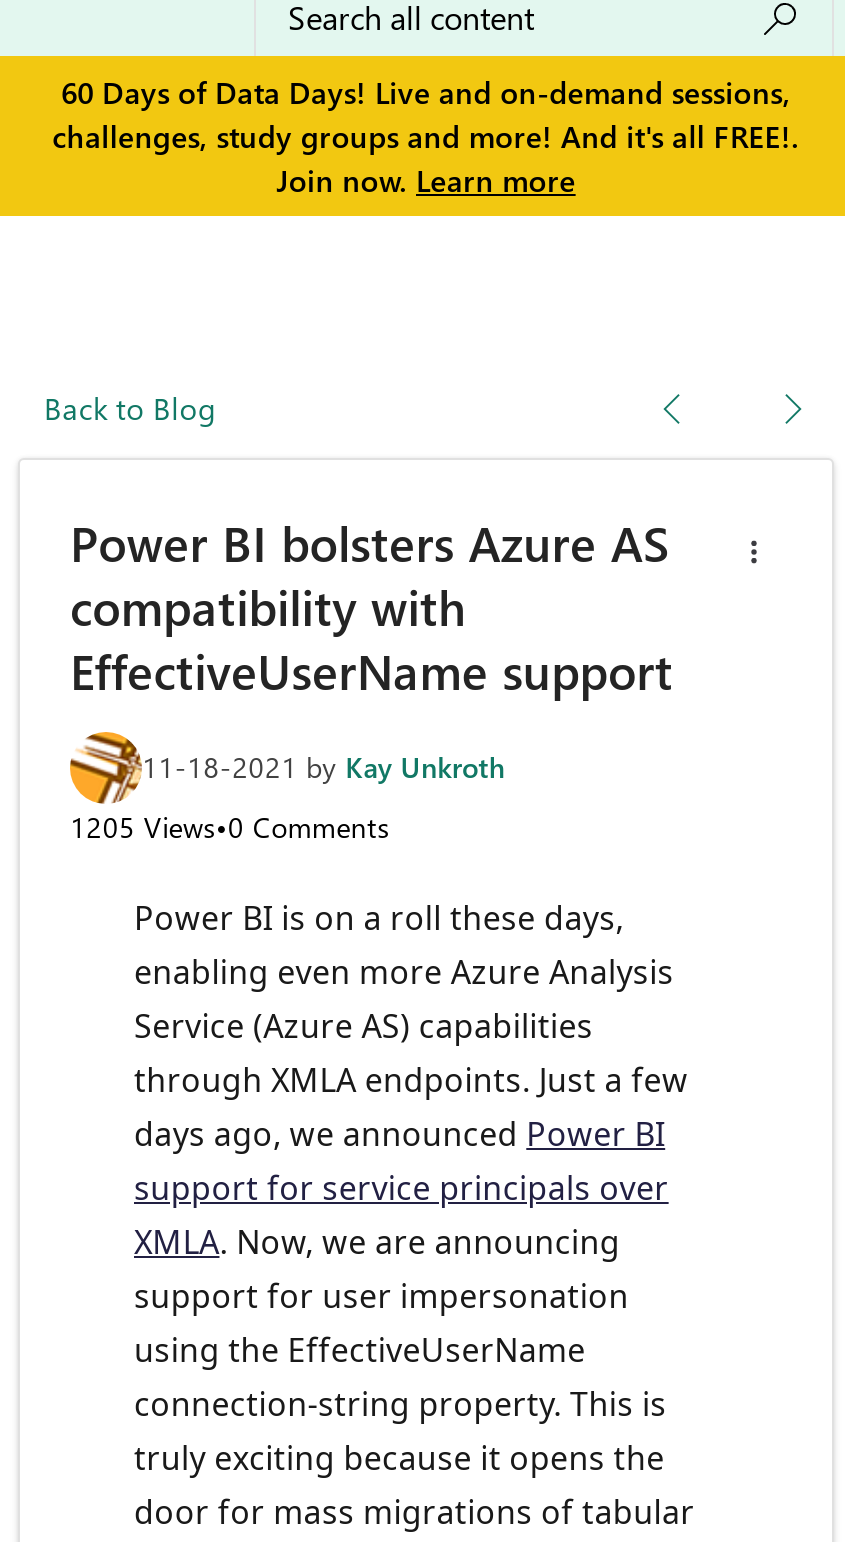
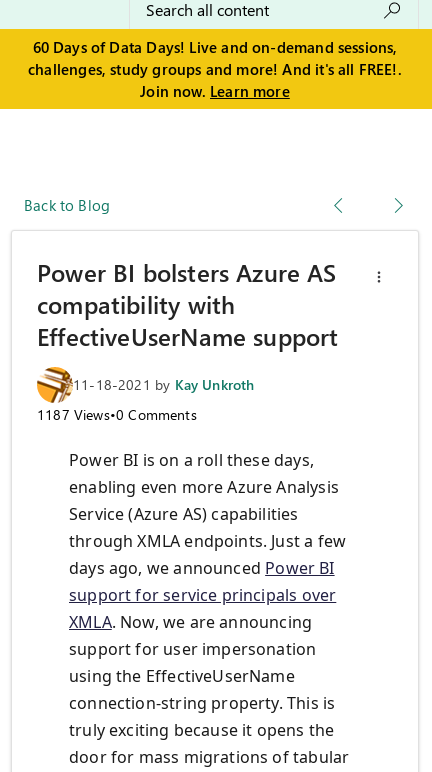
- 1205 Views•0 Comments
+ 1187 Views•0 Comments
